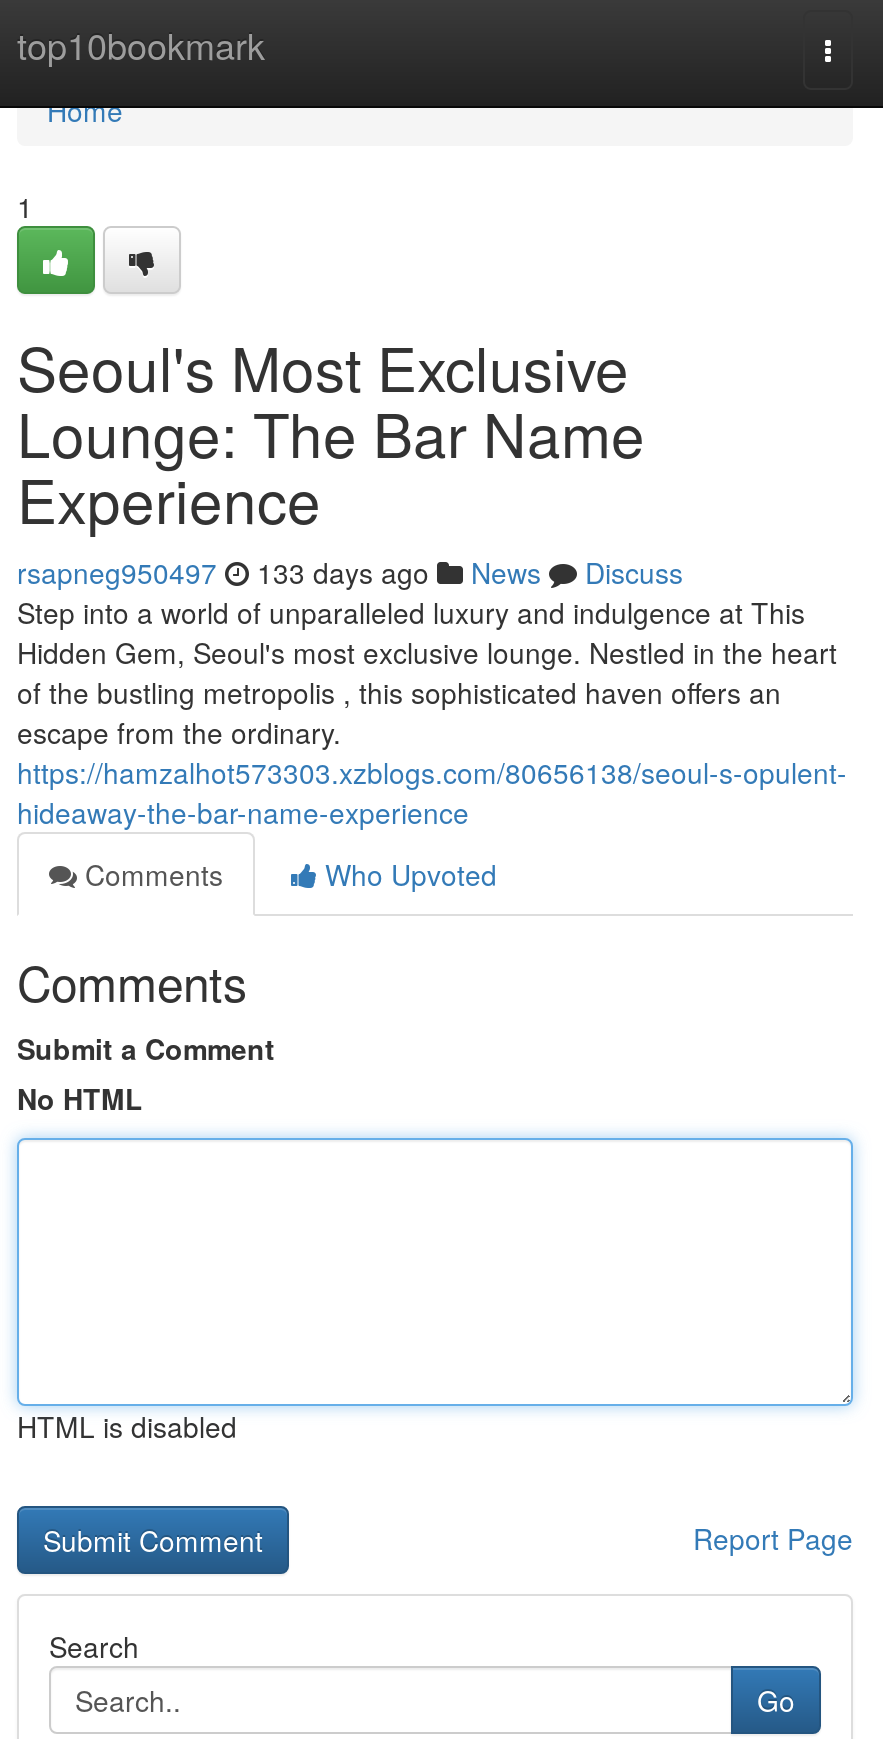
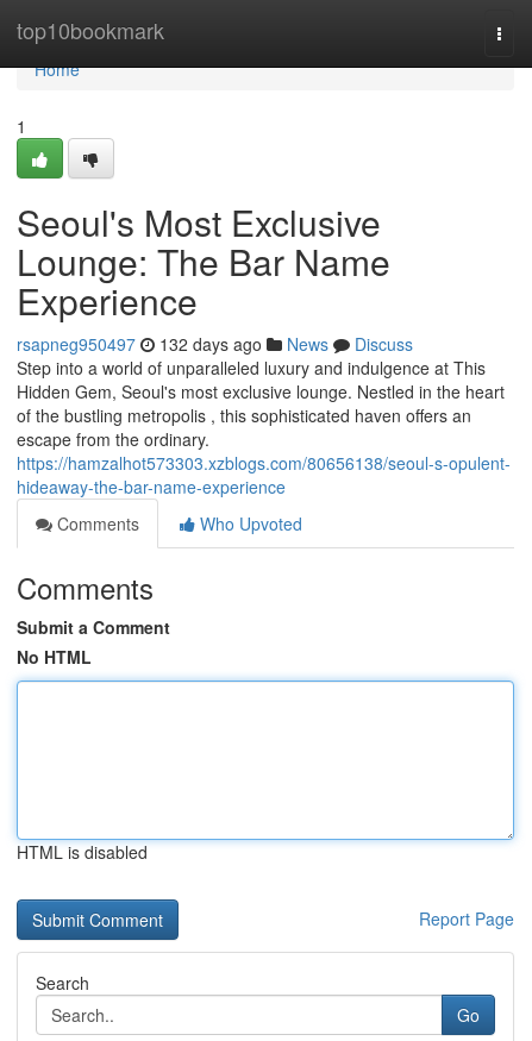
- rsapneg950497 133 days ago News Discuss
+ rsapneg950497 132 days ago News Discuss
